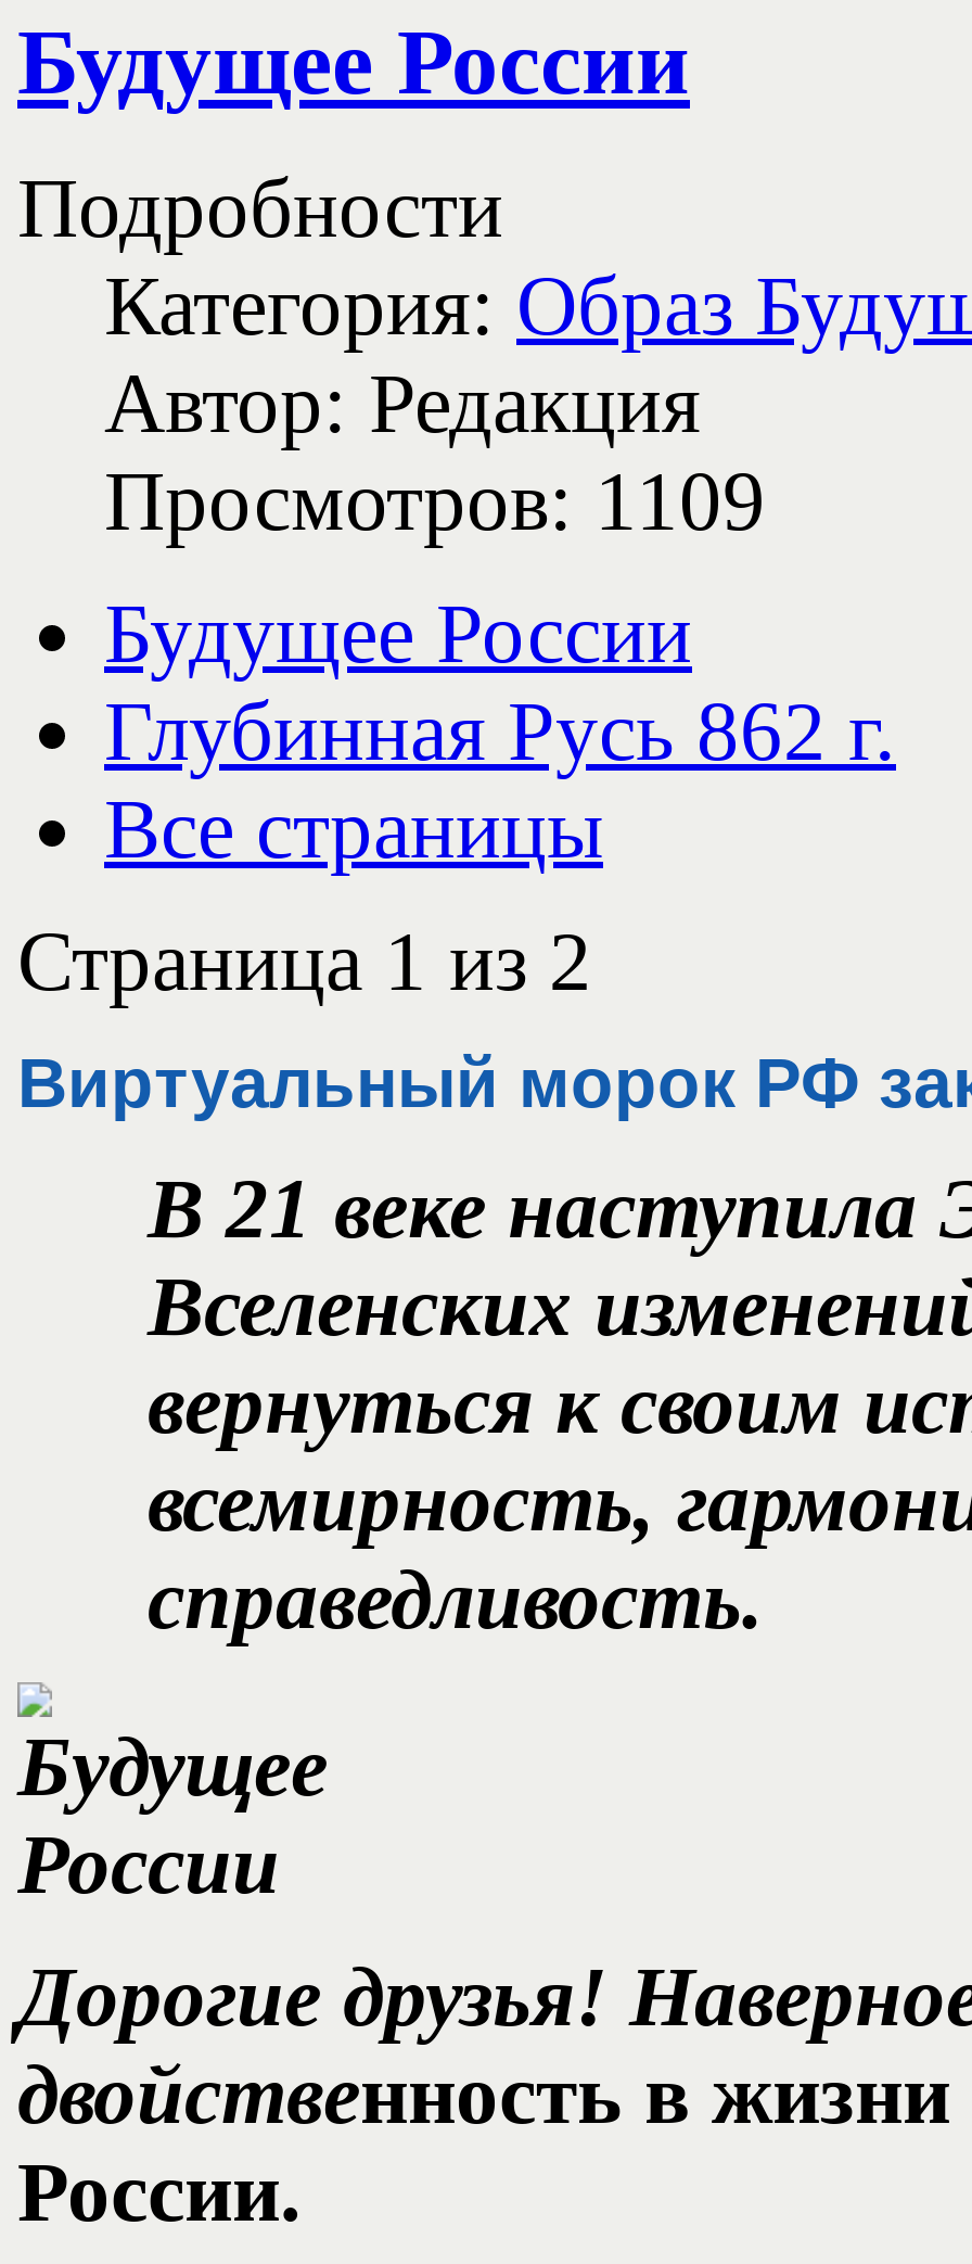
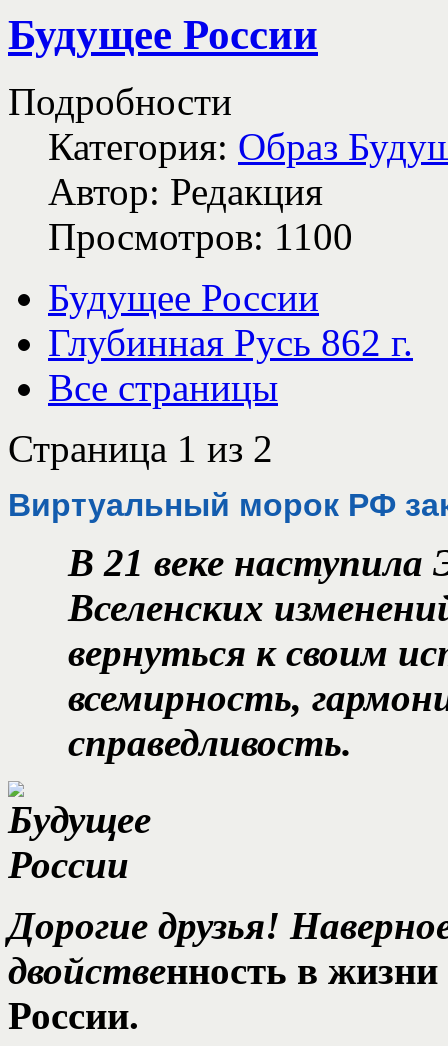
- Просмотров: 1109
+ Просмотров: 1100
